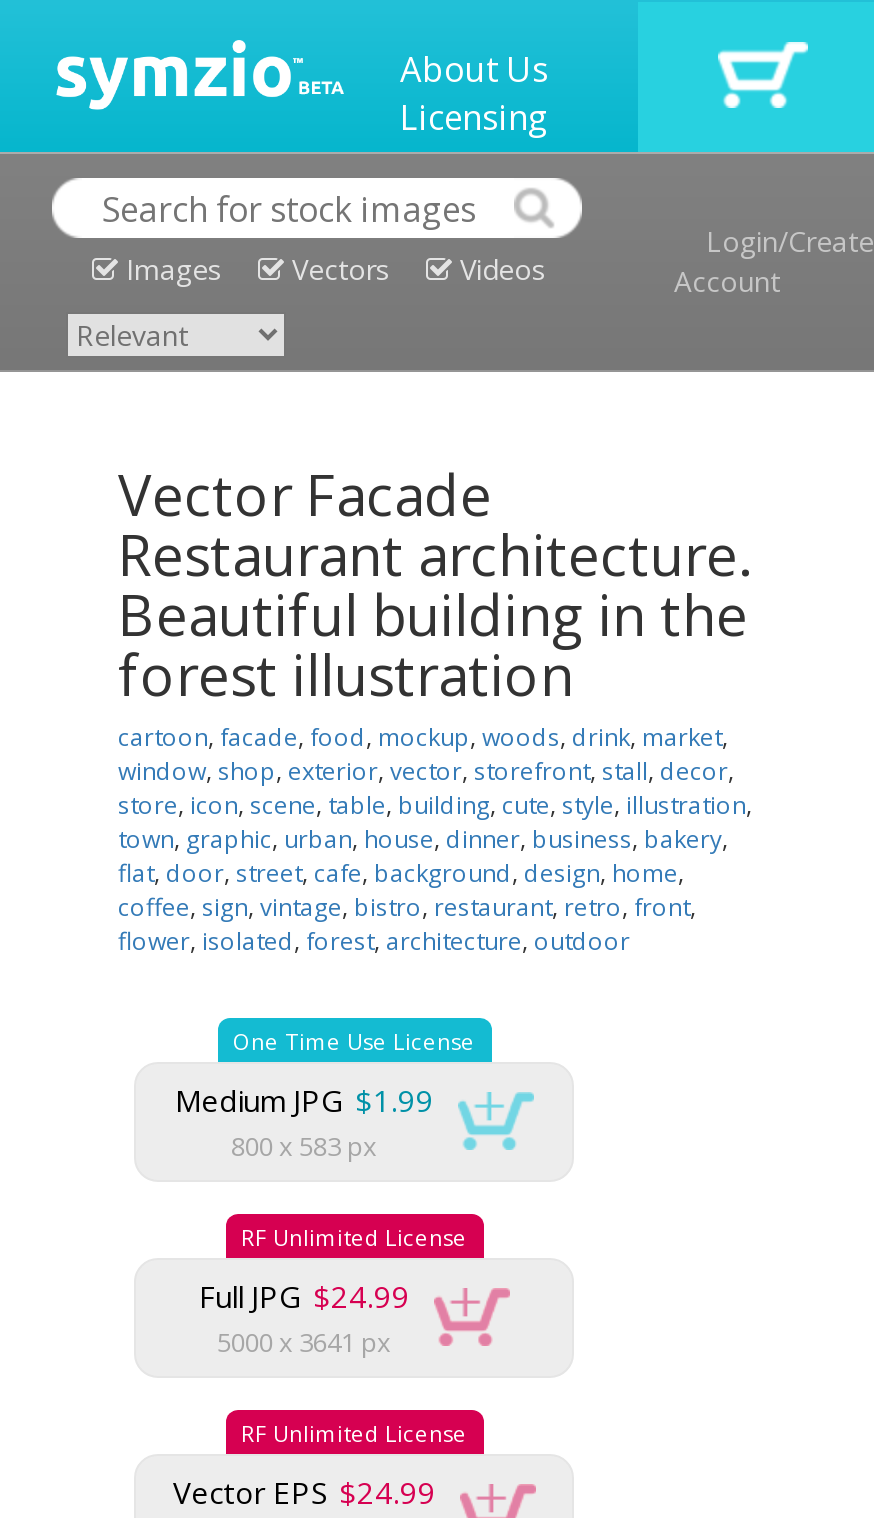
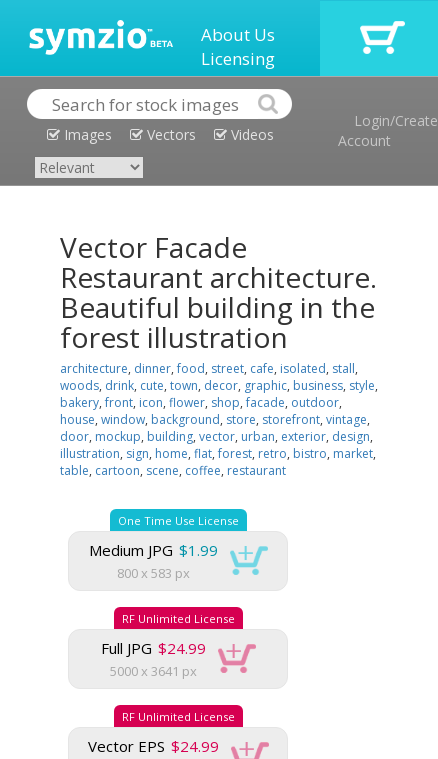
- cartoon, facade, food, mockup, woods, drink, market,
- window, shop, exterior, vector, storefront, stall, decor,
- store, icon, scene, table, building, cute, style, illustration,
- town, graphic, urban, house, dinner, business, bakery,
- flat, door, street, cafe, background, design, home,
- coffee, sign, vintage, bistro, restaurant, retro, front,
- flower, isolated, forest, architecture, outdoor
+ architecture, dinner, food, street, cafe, isolated, stall,
+ woods, drink, cute, town, decor, graphic, business, style,
+ bakery, front, icon, flower, shop, facade, outdoor,
+ house, window, background, store, storefront, vintage,
+ door, mockup, building, vector, urban, exterior, design,
+ illustration, sign, home, flat, forest, retro, bistro, market,
+ table, cartoon, scene, coffee, restaurant
